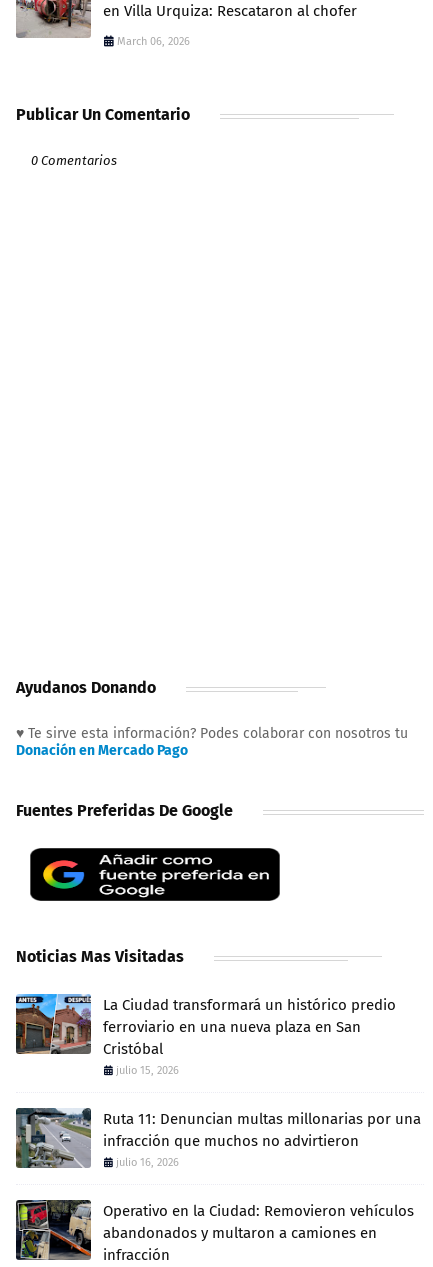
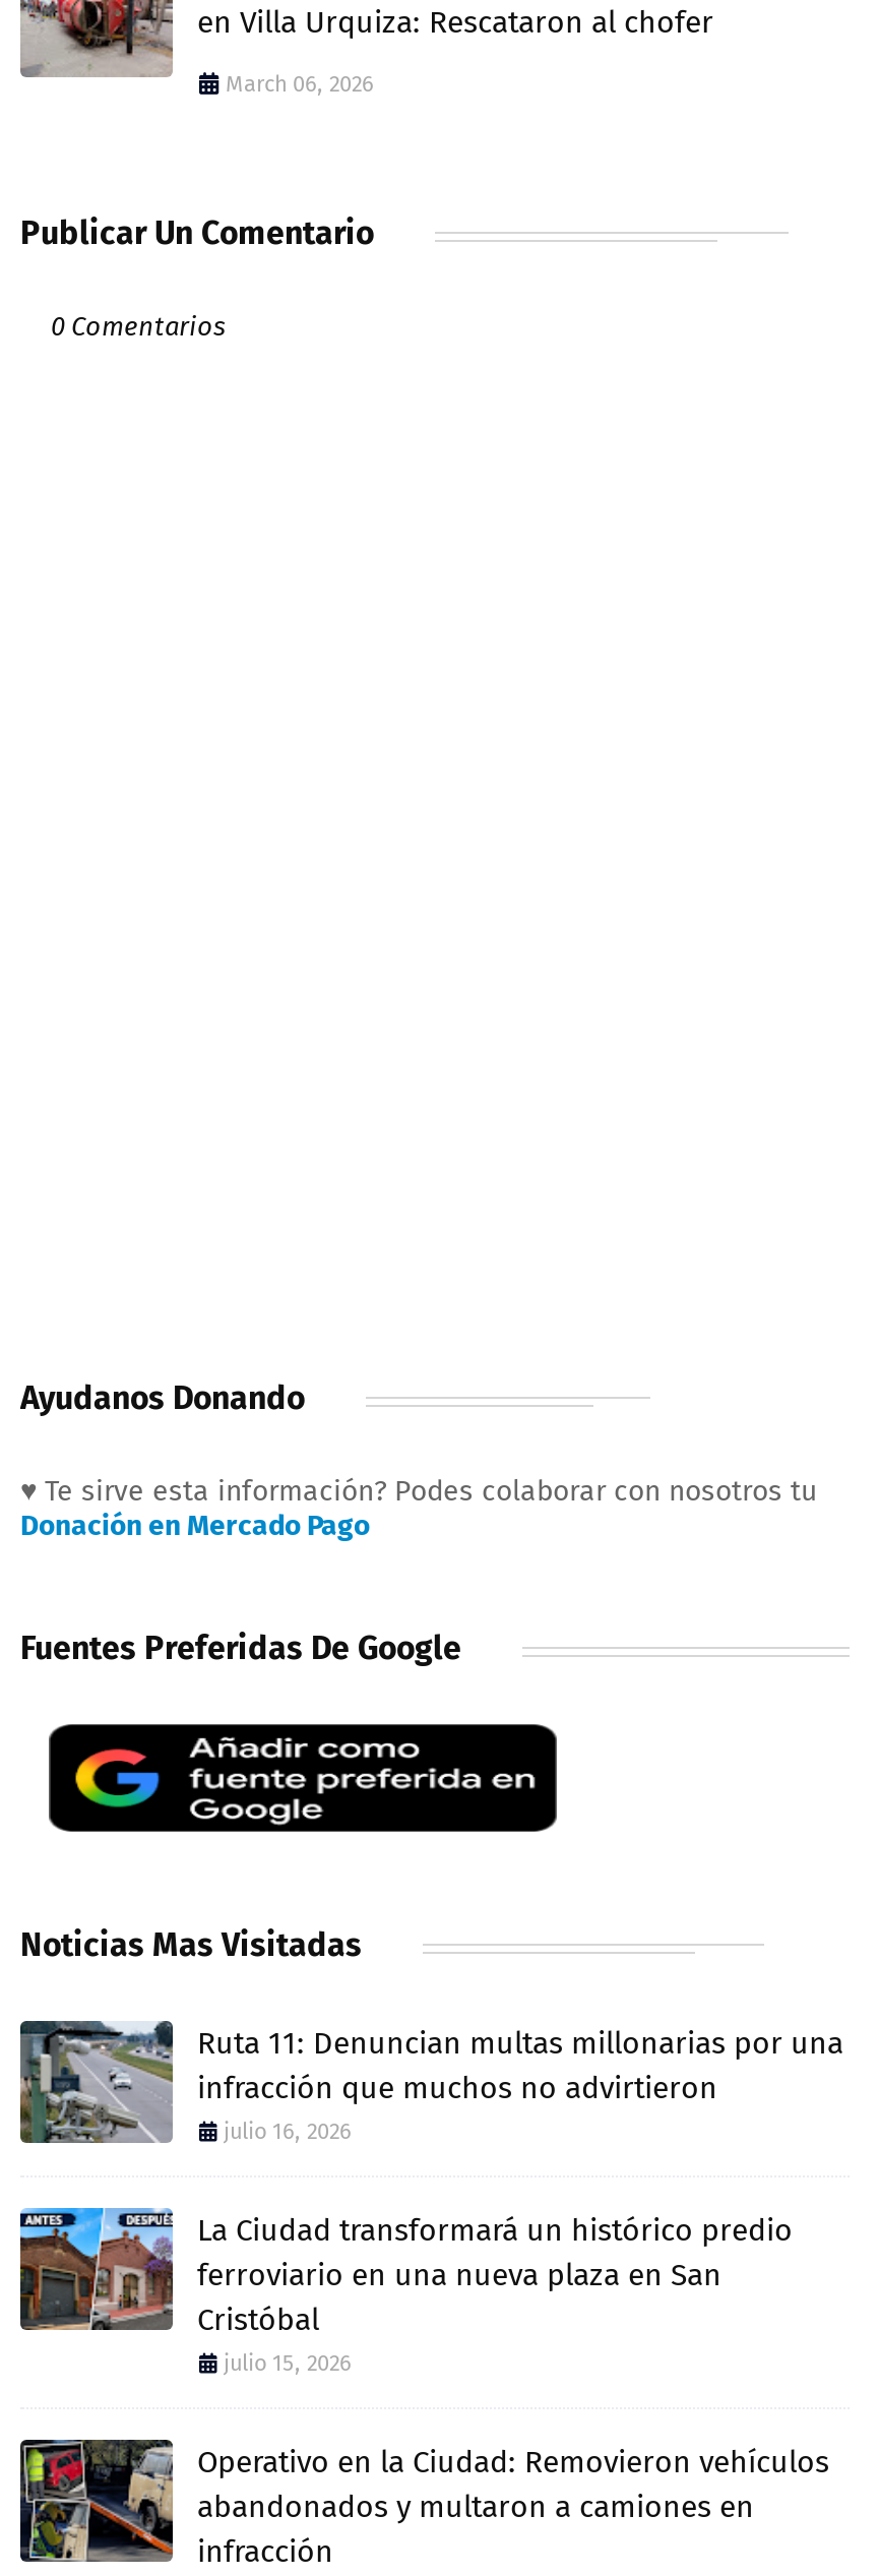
moved down: [image] | La Ciudad transformará un histórico predio | ferroviario en una nueva plaza en San | Cristóbal | julio 15, 2026

moved up: [image] | Ruta 11: Denuncian multas millonarias por una | infracción que muchos no advirtieron | julio 16, 2026
